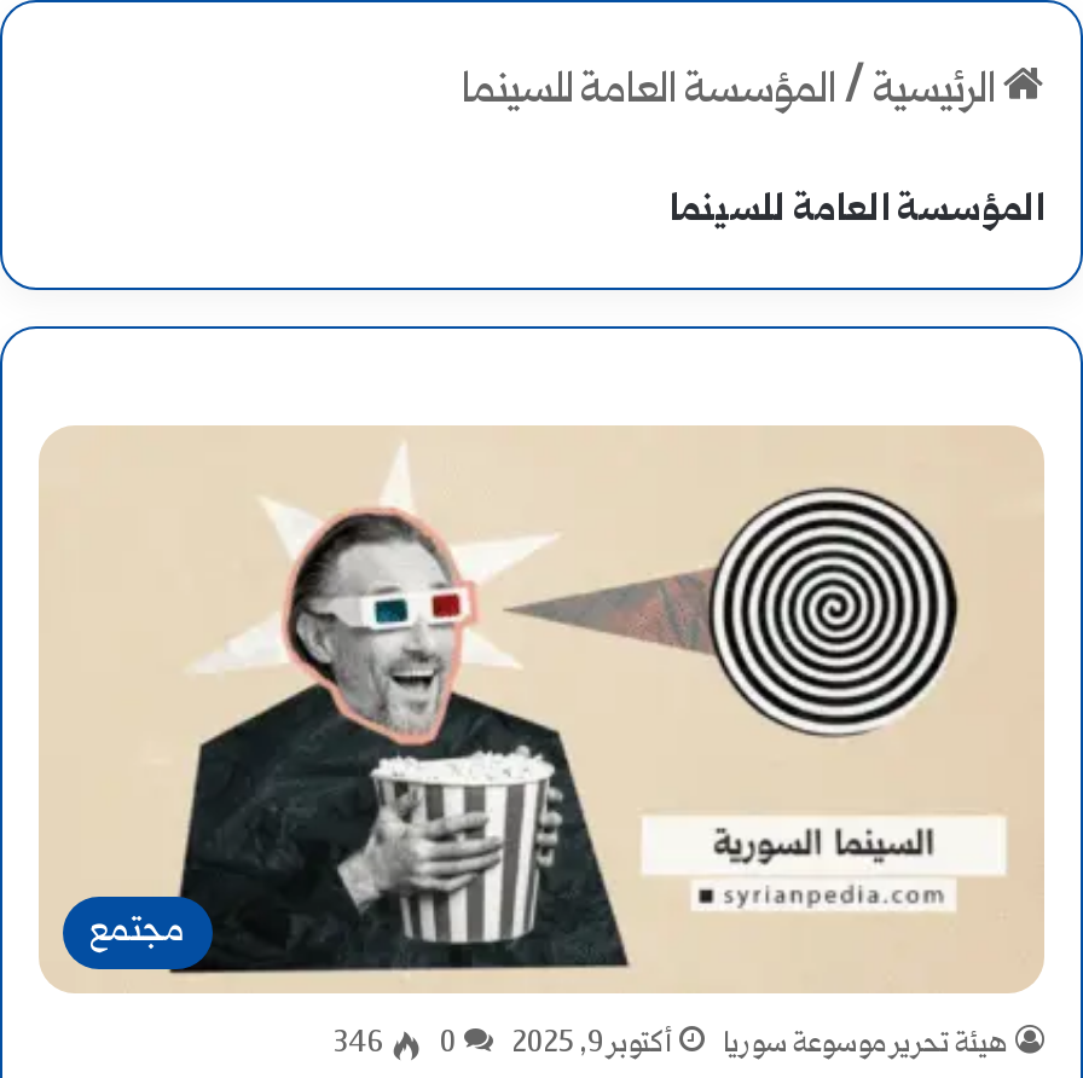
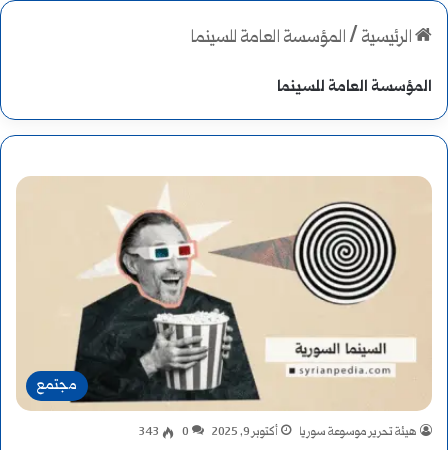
- 346 0
+ 343 0
